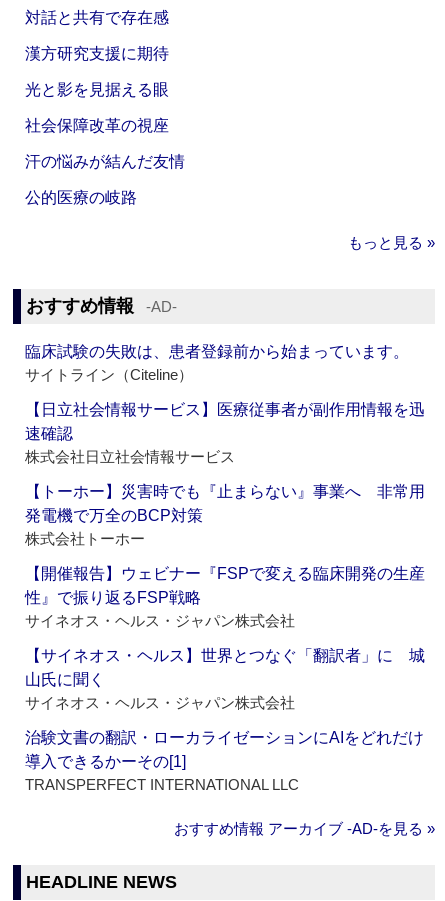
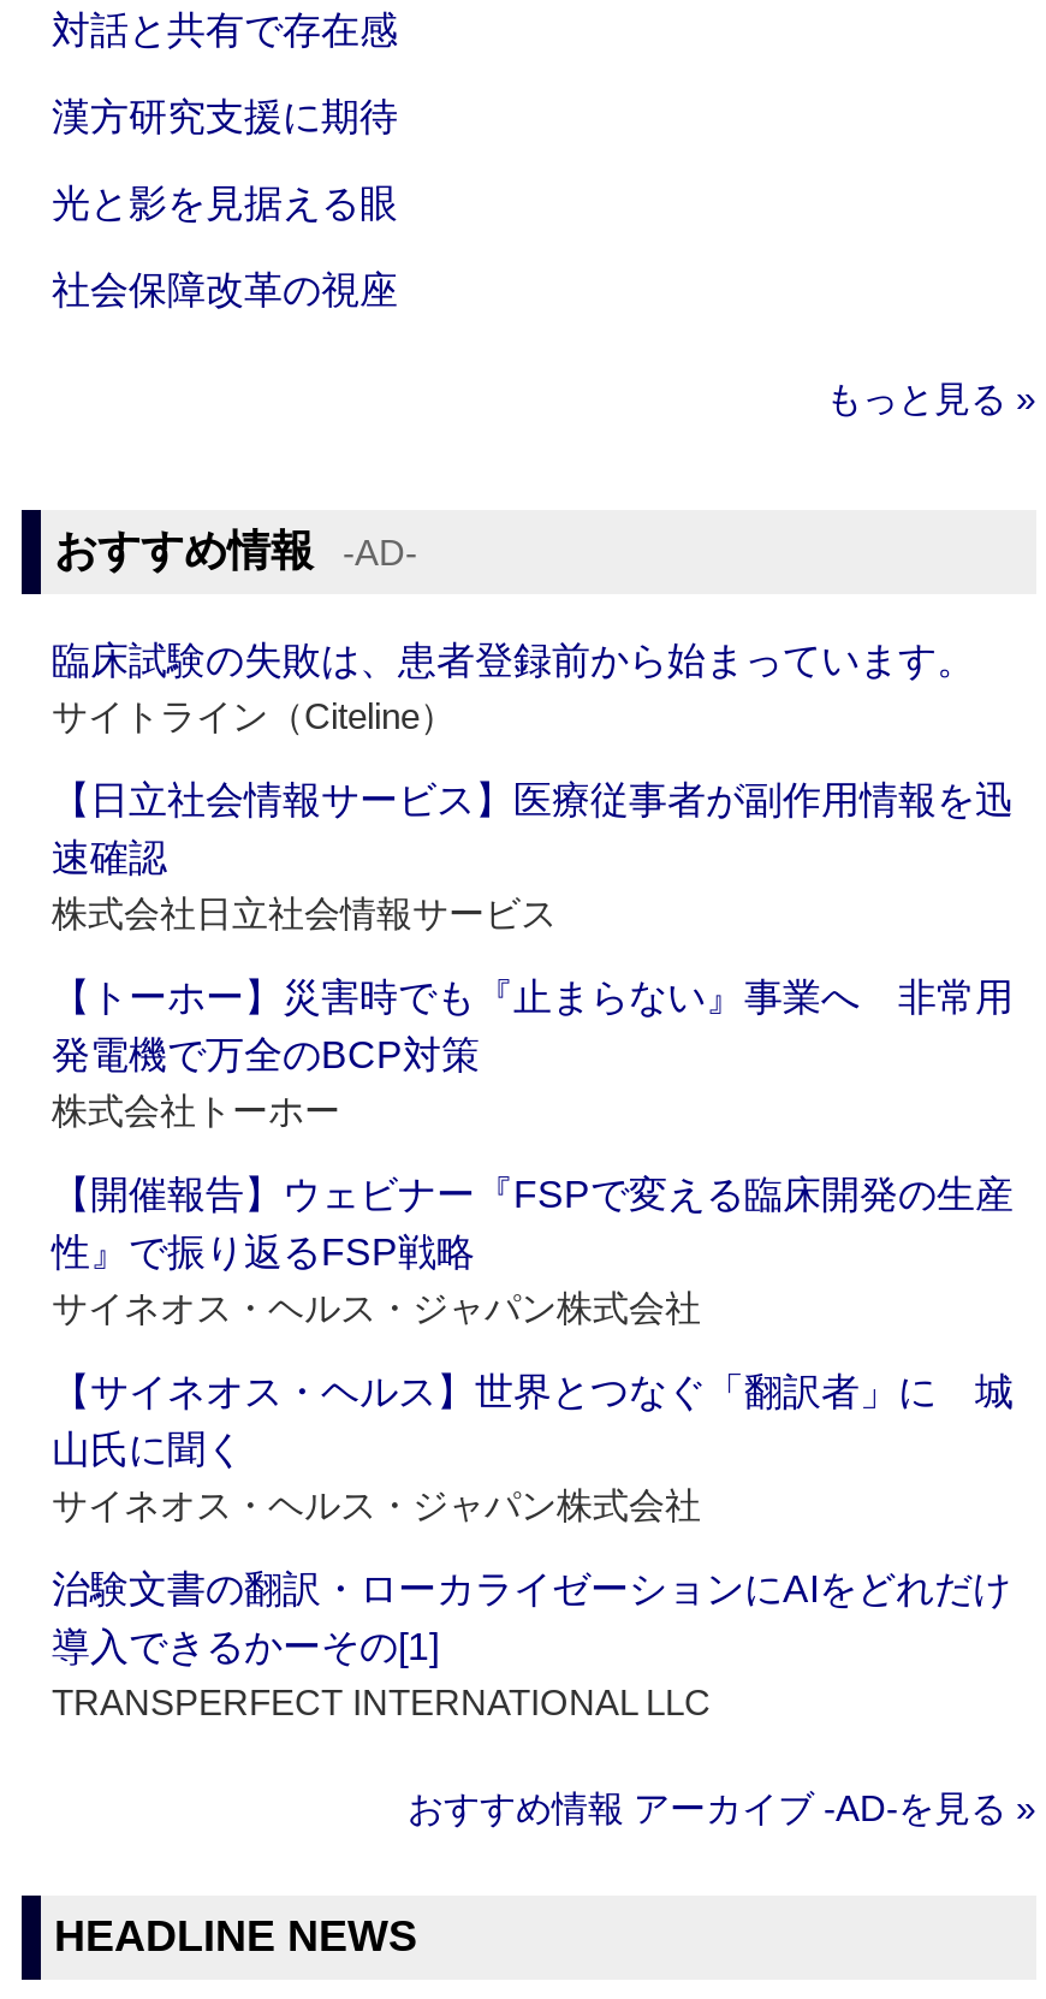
- 汗の悩みが結んだ友情
- 公的医療の岐路
